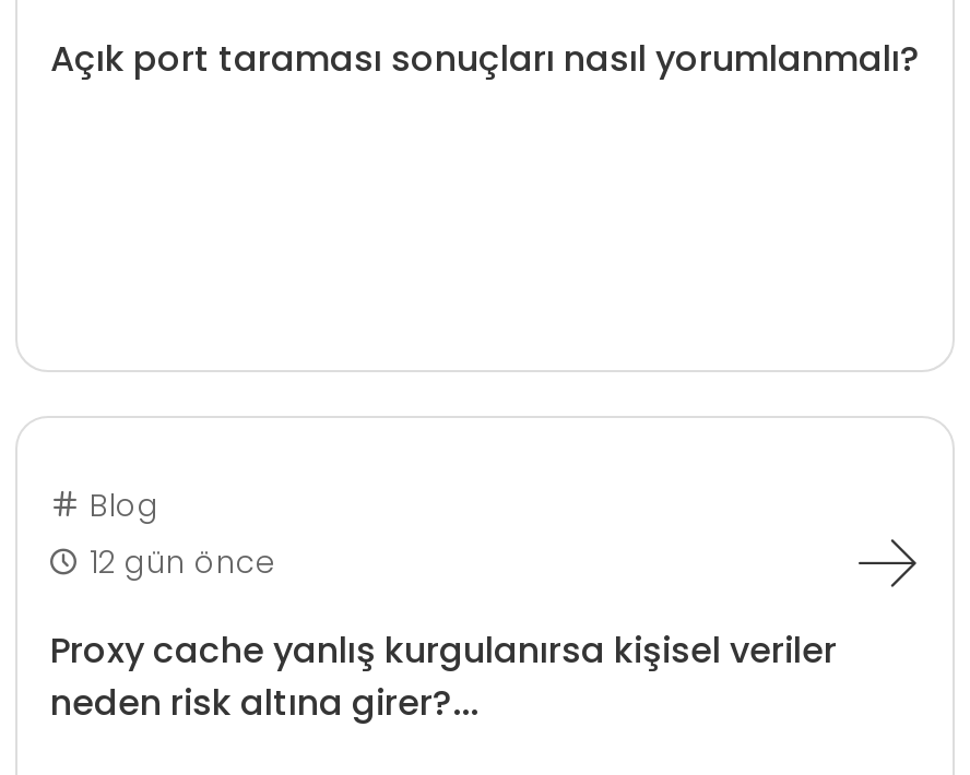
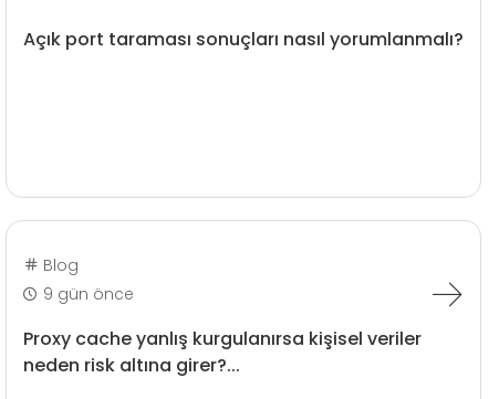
- 12 gün önce
+ 9 gün önce
